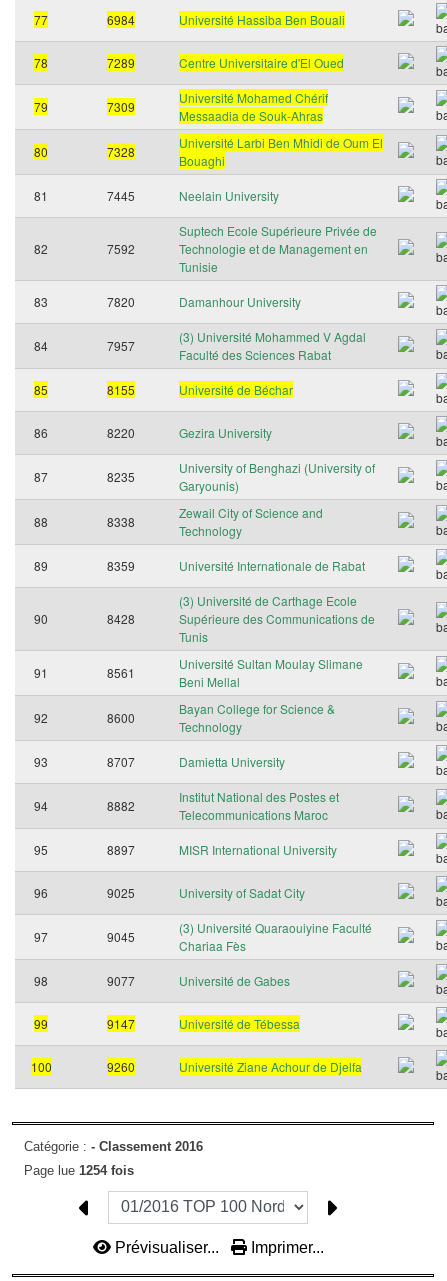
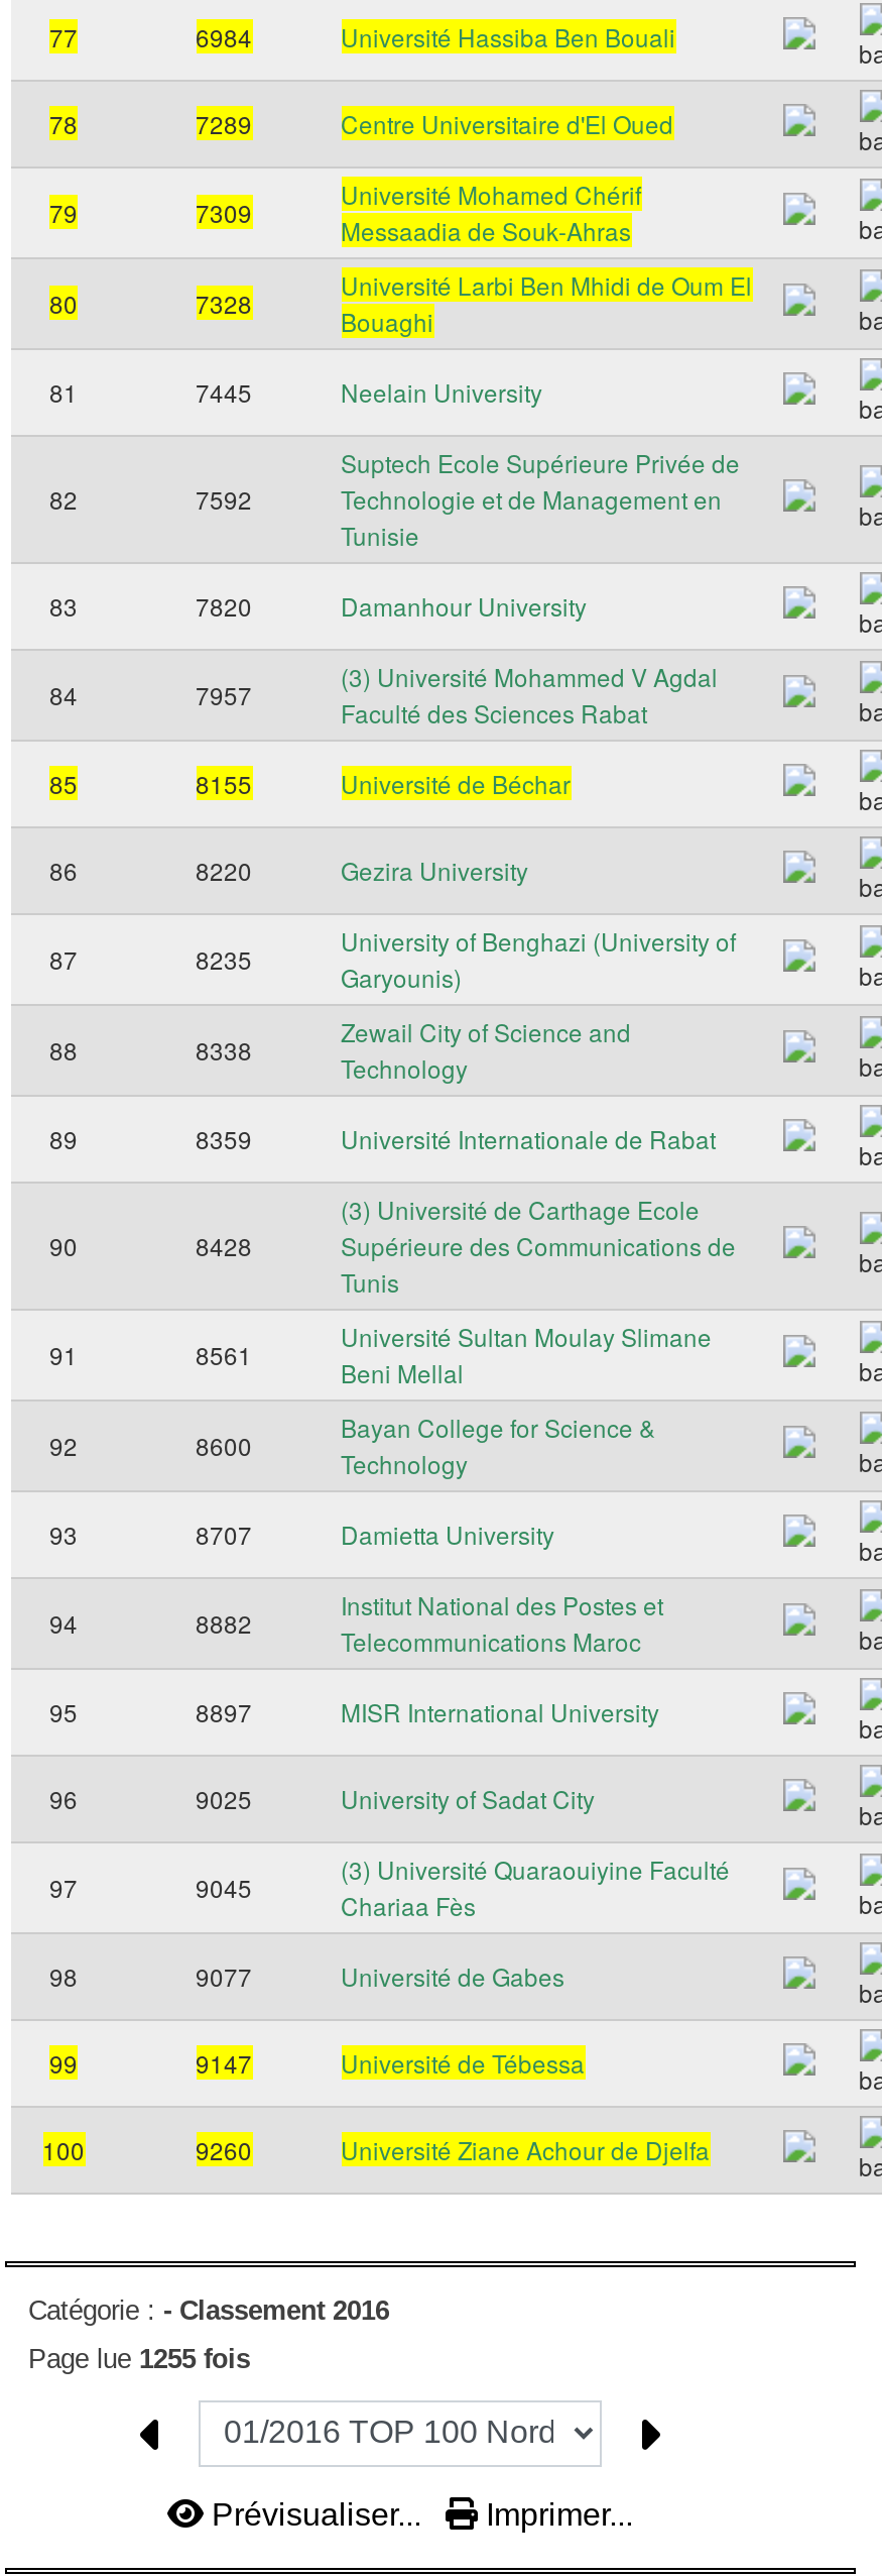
- Page lue 1254 fois
+ Page lue 1255 fois
